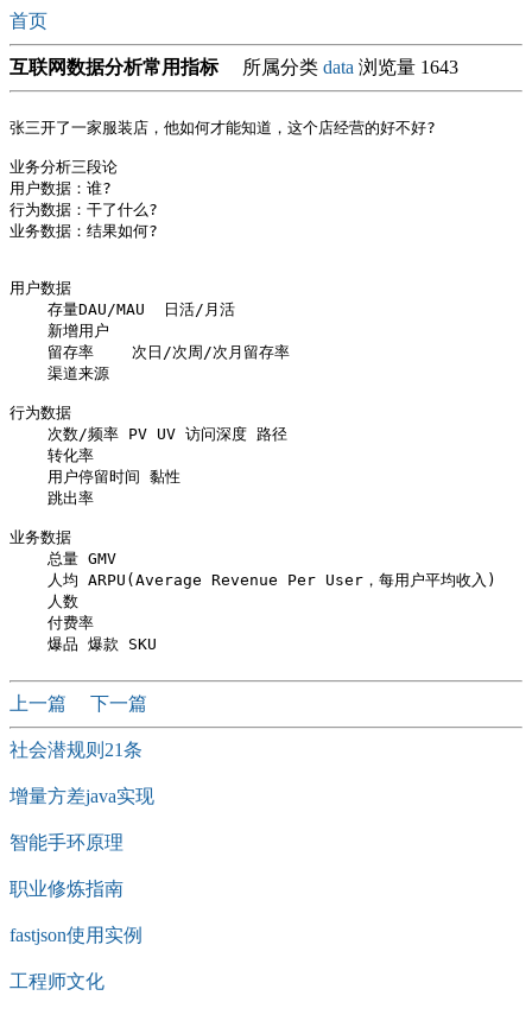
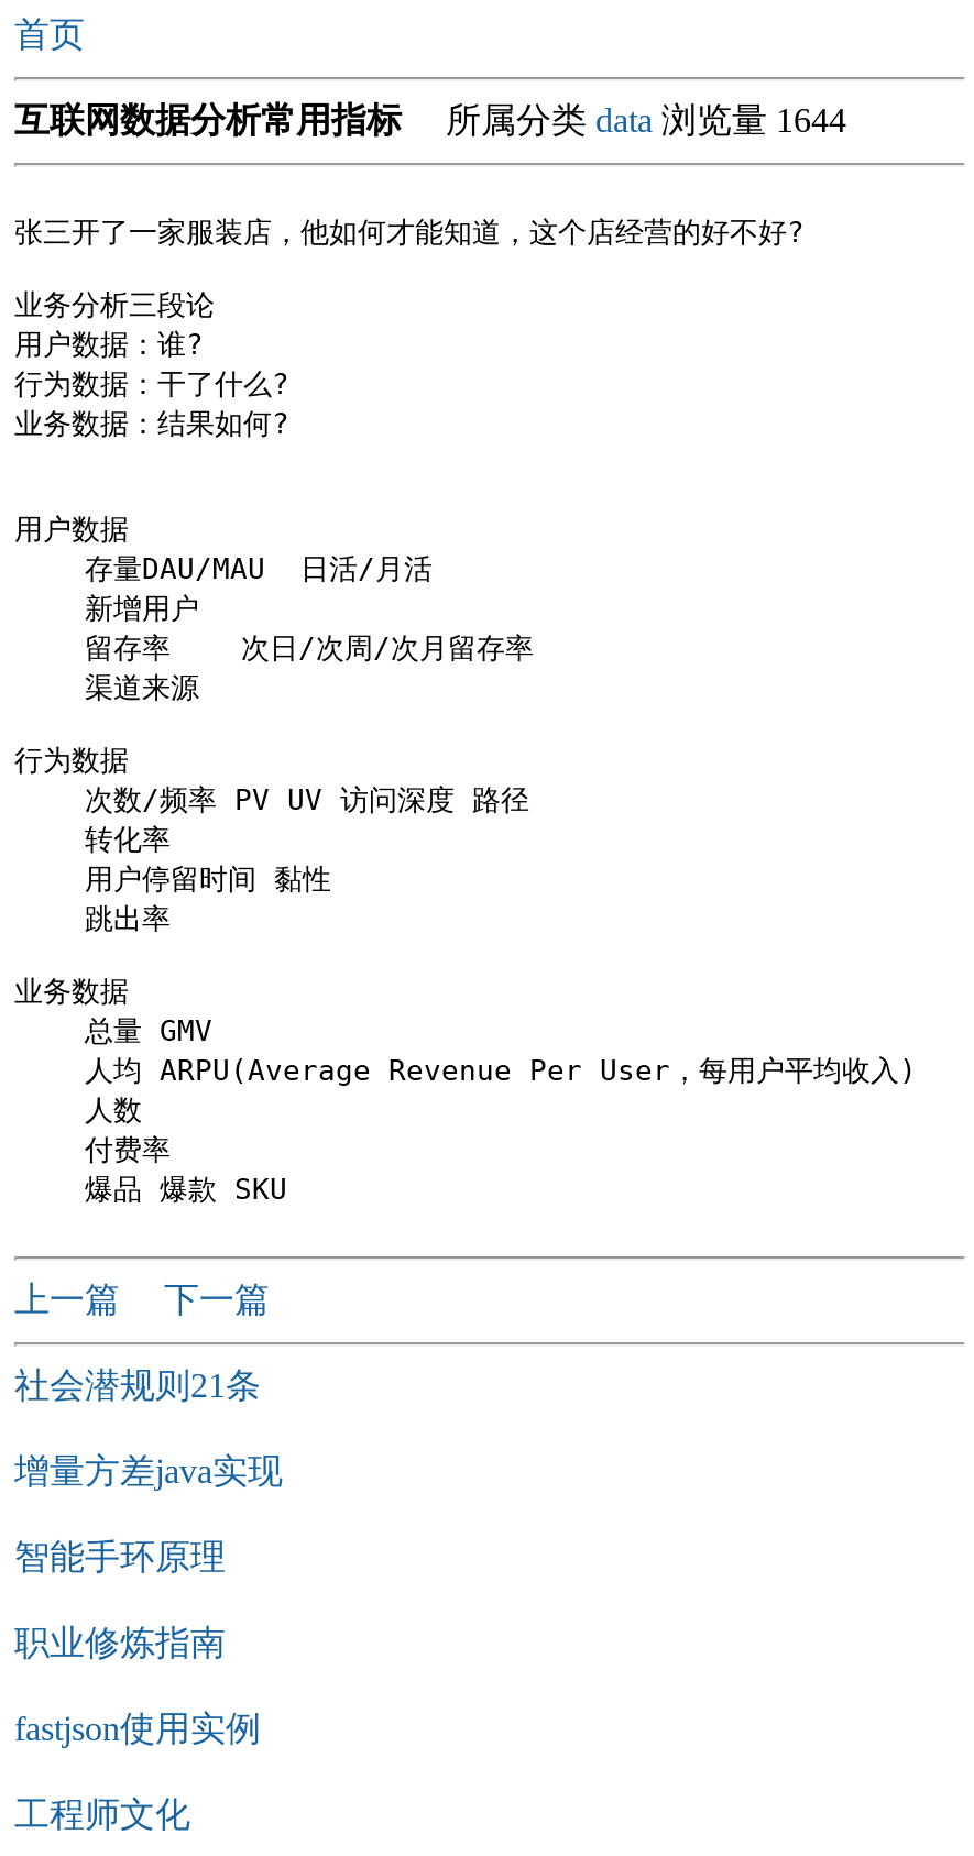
- 互联网数据分析常用指标所属分类data浏览量 1643
+ 互联网数据分析常用指标所属分类data浏览量 1644
